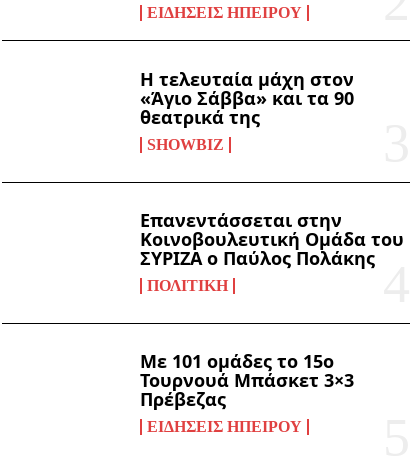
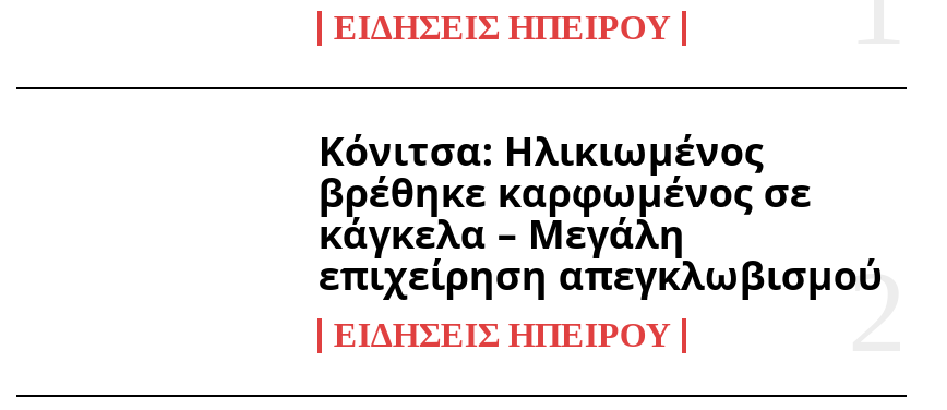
- Η τελευταία μάχη στον
- «Άγιο Σάββα» και τα 90
- θεατρικά της
- SHOWBIZ
- Επανεντάσσεται στην
- Κοινοβουλευτική Ομάδα του
- ΣΥΡΙΖΑ ο Παύλος Πολάκης
- ΠΟΛΙΤΙΚΉ
- Με 101 ομάδες το 15ο
- Τουρνουά Μπάσκετ 3×3
- Πρέβεζας
+ Κόνιτσα: Ηλικιωμένος
+ βρέθηκε καρφωμένος σε
+ κάγκελα – Μεγάλη
+ επιχείρηση απεγκλωβισμού
